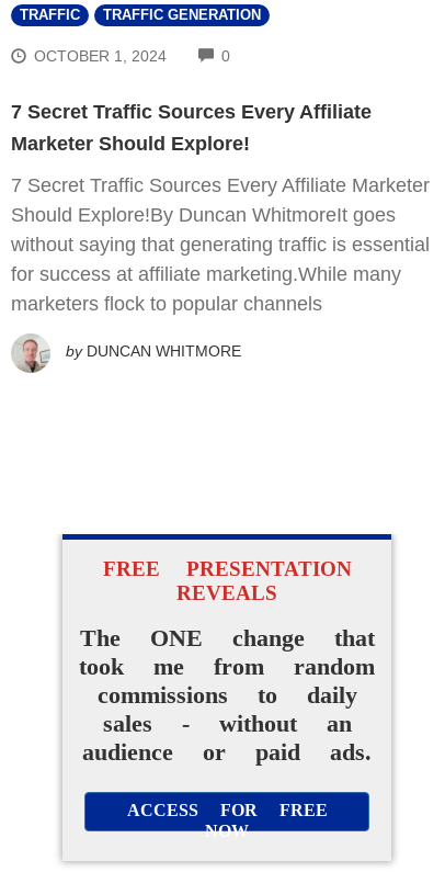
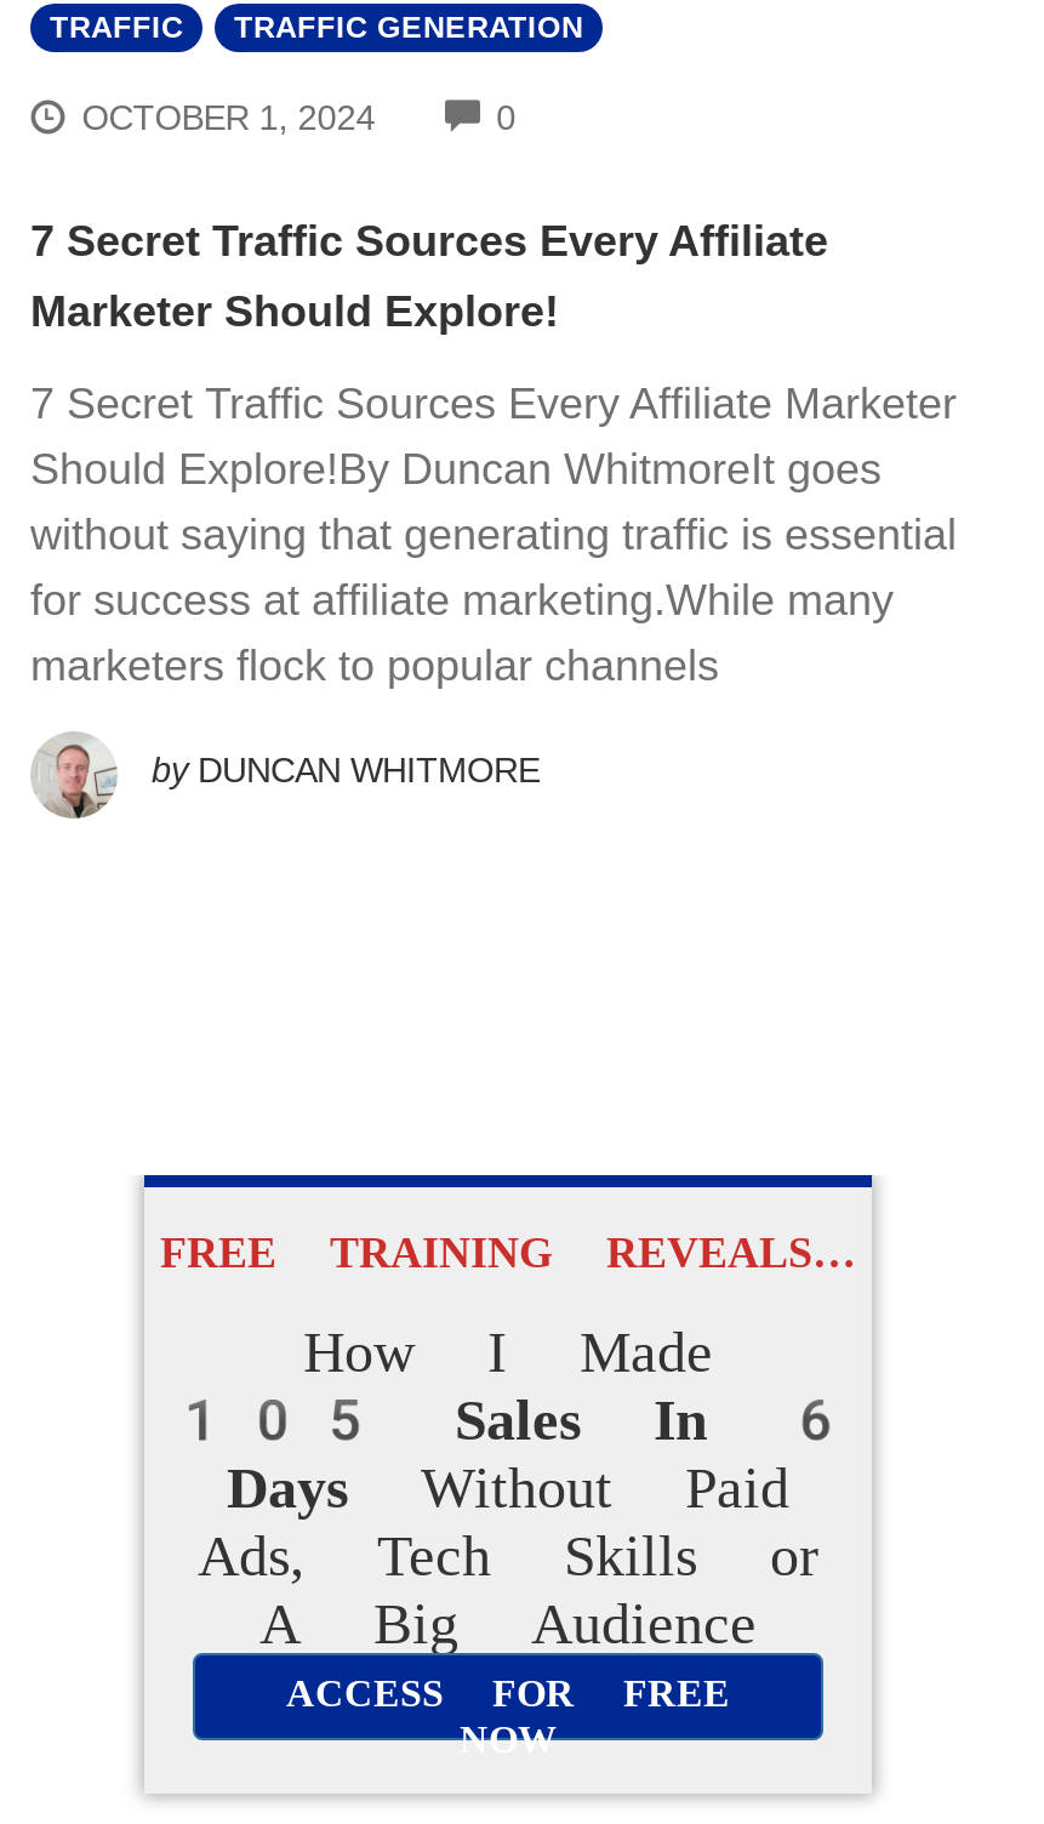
- FREE PRESENTATION
- REVEALS
+ FREE TRAINING REVEALS…

- The ONE change that
- took me from random
- commissions to daily
- sales - without an
- audience or paid ads.
+ How I Made
+ 105 Sales In 6
+ Days Without Paid
+ Ads, Tech Skills or
+ A Big Audience
